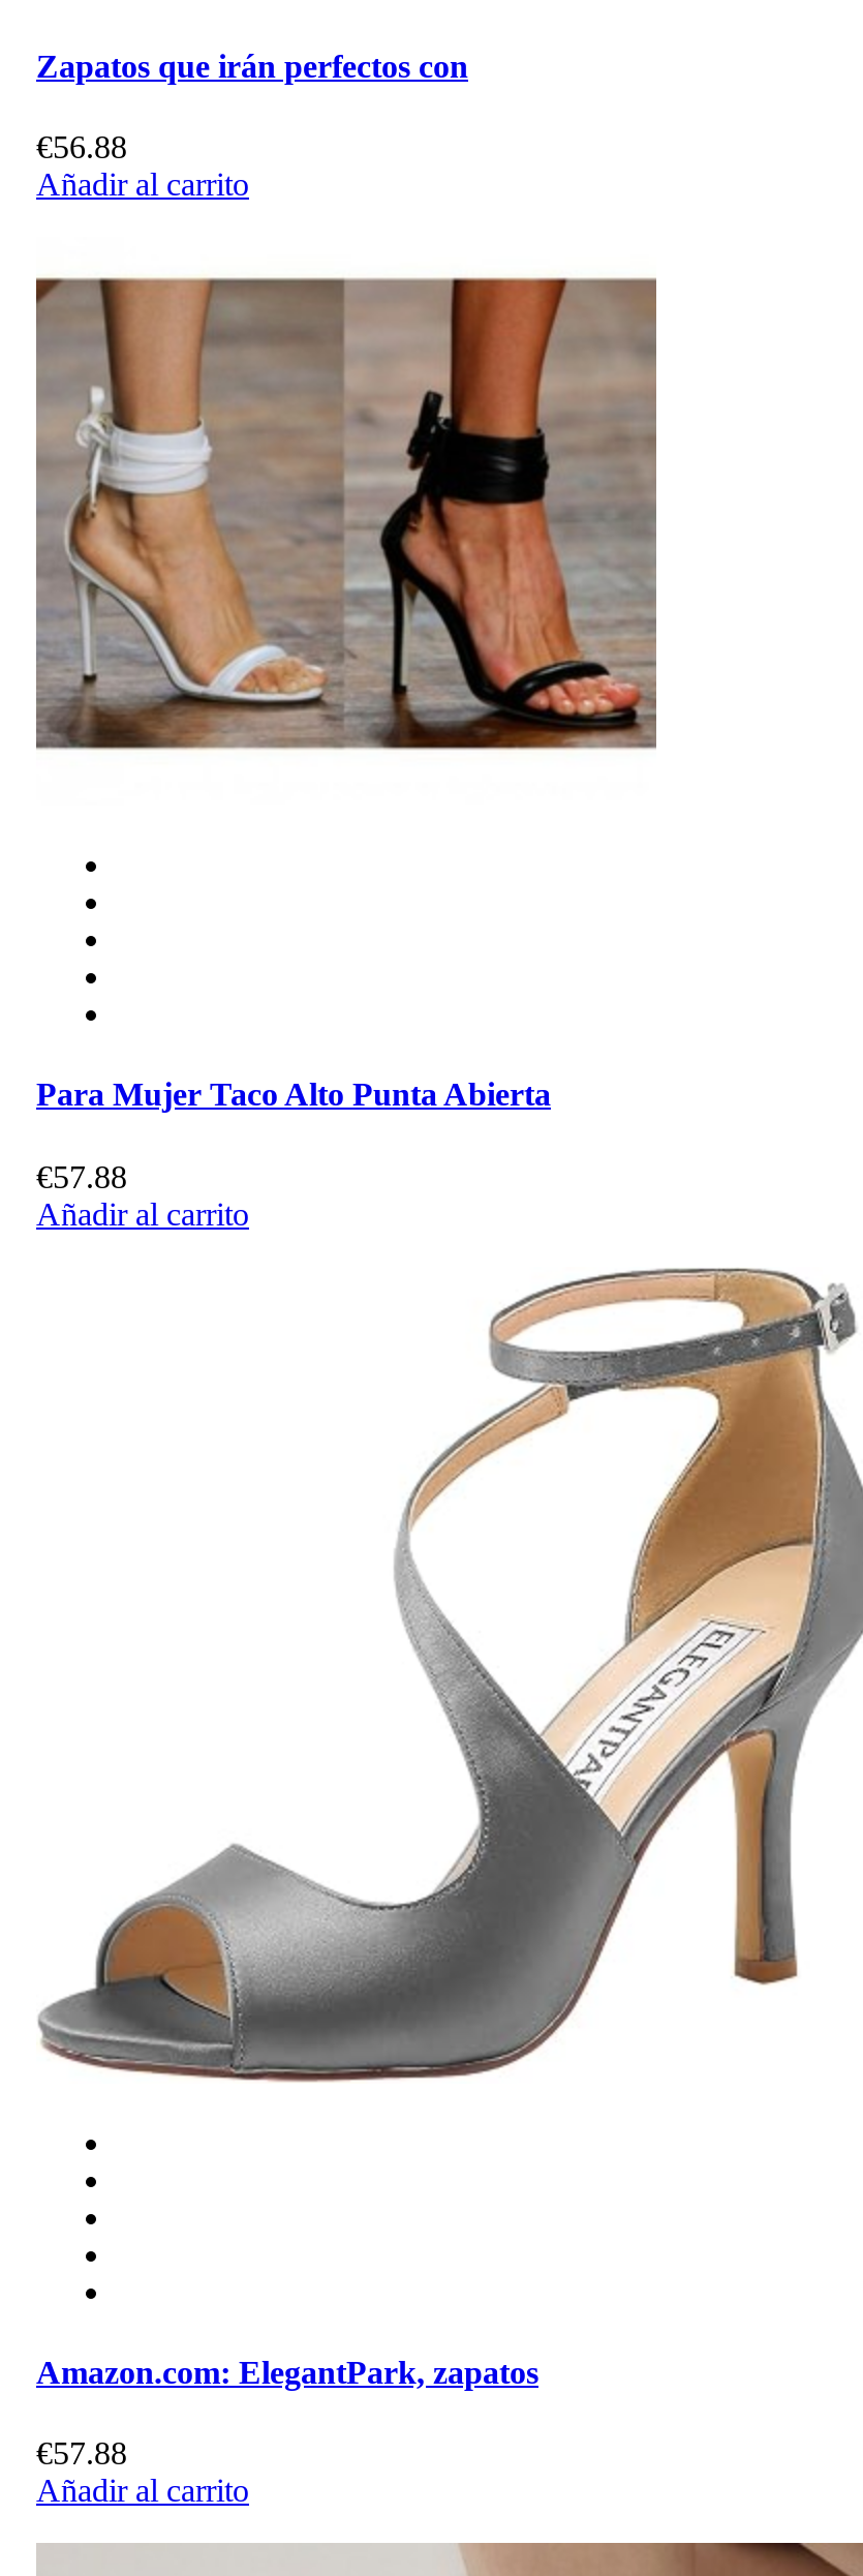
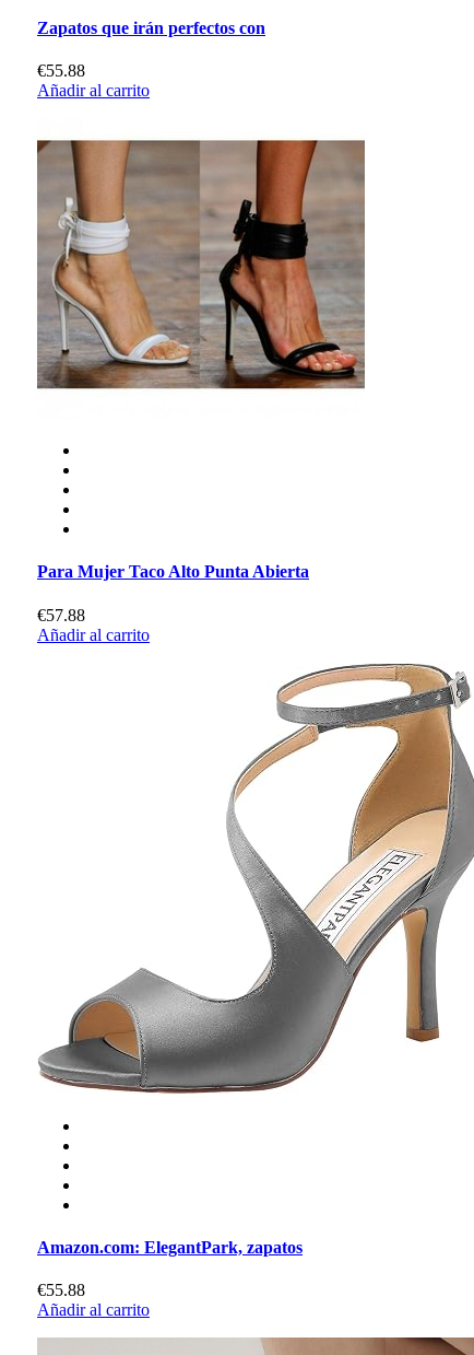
- €56.88
+ €55.88

- €57.88
+ €55.88
